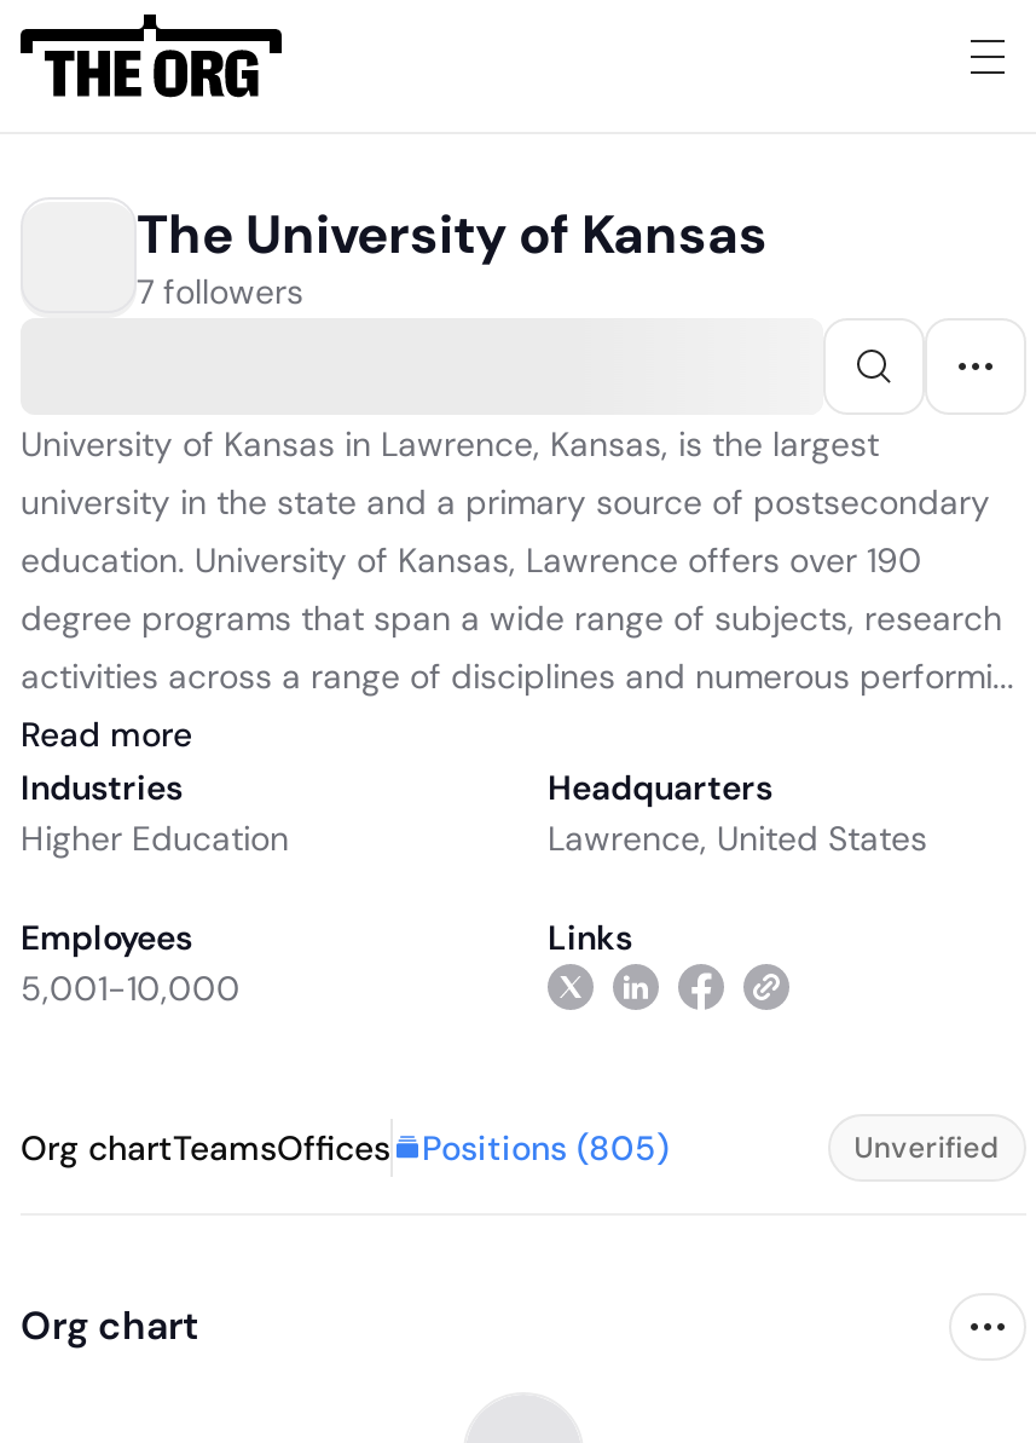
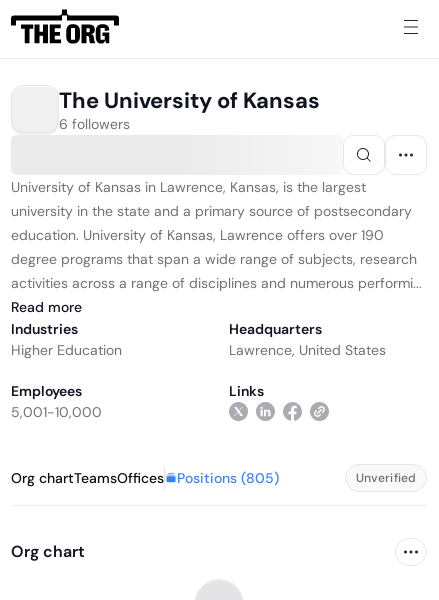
- 7 followers
+ 6 followers
